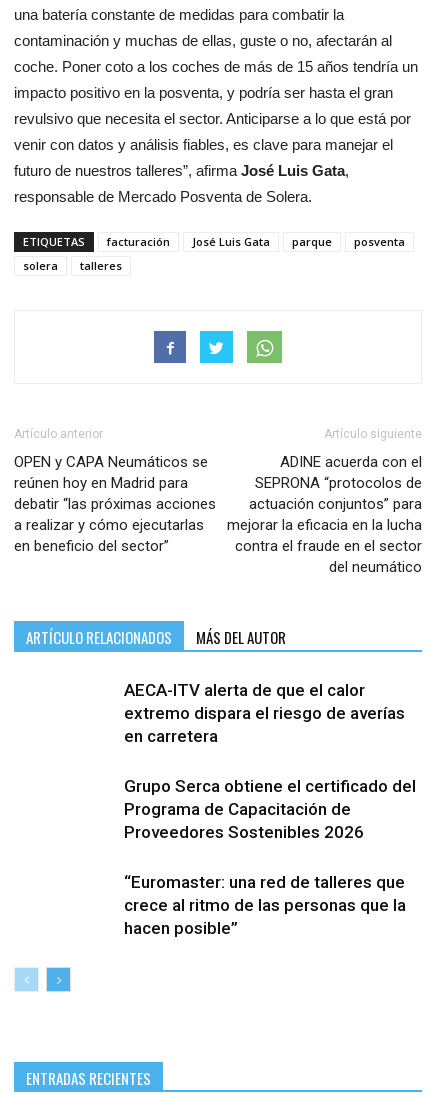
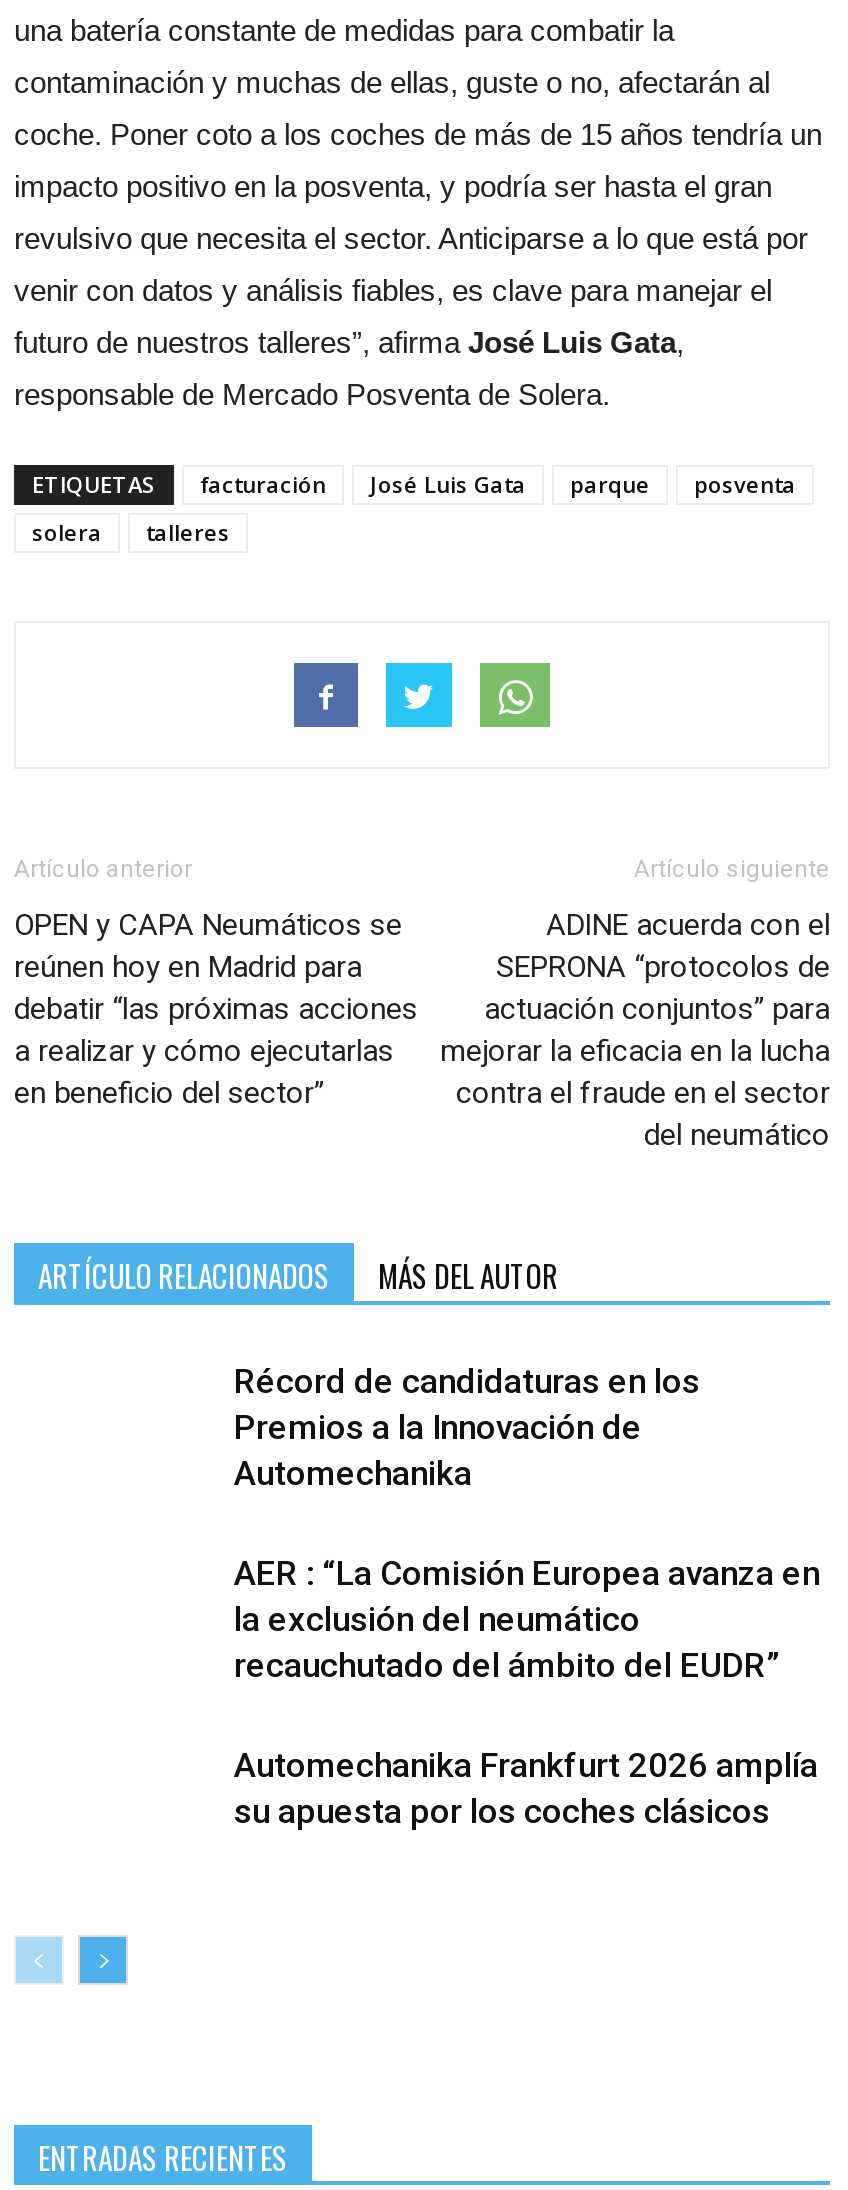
- AECA-ITV alerta de que el calor
- extremo dispara el riesgo de averías
- en carretera
+ Récord de candidaturas en los
+ Premios a la Innovación de
+ Automechanika

- Grupo Serca obtiene el certificado del
- Programa de Capacitación de
- Proveedores Sostenibles 2026
+ AER : “La Comisión Europea avanza en
+ la exclusión del neumático
+ recauchutado del ámbito del EUDR”

- “Euromaster: una red de talleres que
- crece al ritmo de las personas que la
- hacen posible”
+ Automechanika Frankfurt 2026 amplía
+ su apuesta por los coches clásicos
